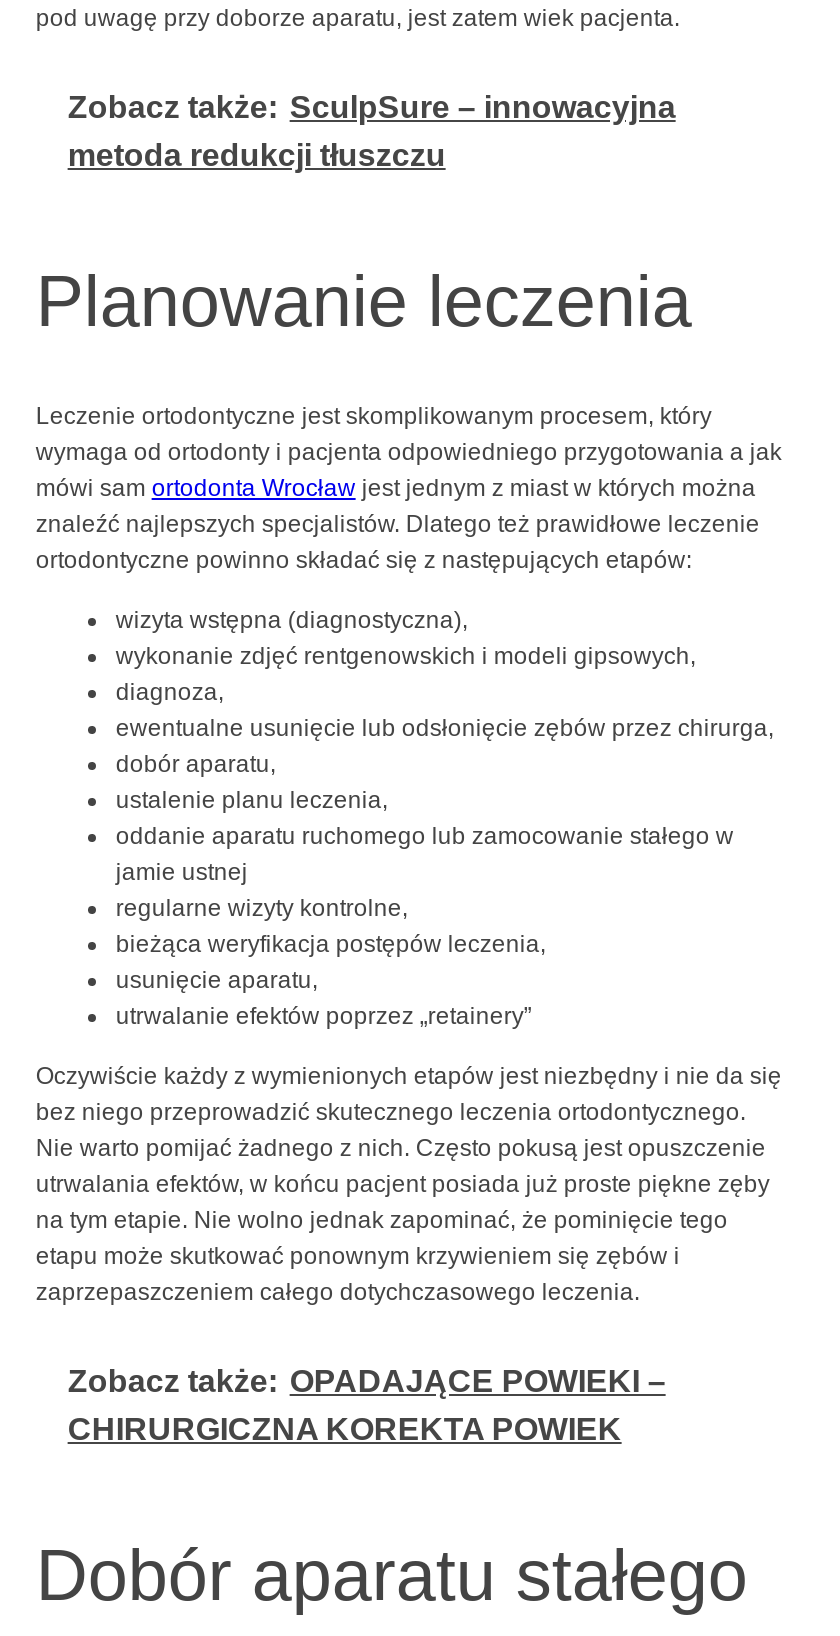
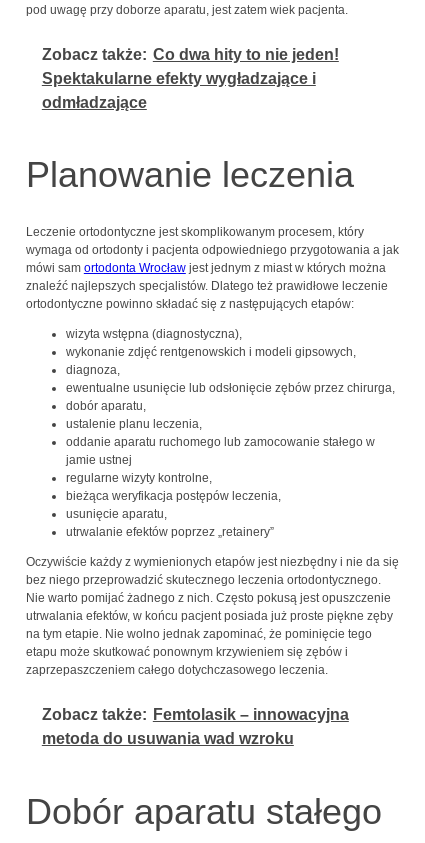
- Zobacz także: SculpSure – innowacyjna
- metoda redukcji tłuszczu
+ Zobacz także: Co dwa hity to nie jeden!
+ Spektakularne efekty wygładzające i
+ odmładzające

- Zobacz także: OPADAJĄCE POWIEKI –
- CHIRURGICZNA KOREKTA POWIEK
+ Zobacz także: Femtolasik – innowacyjna
+ metoda do usuwania wad wzroku
